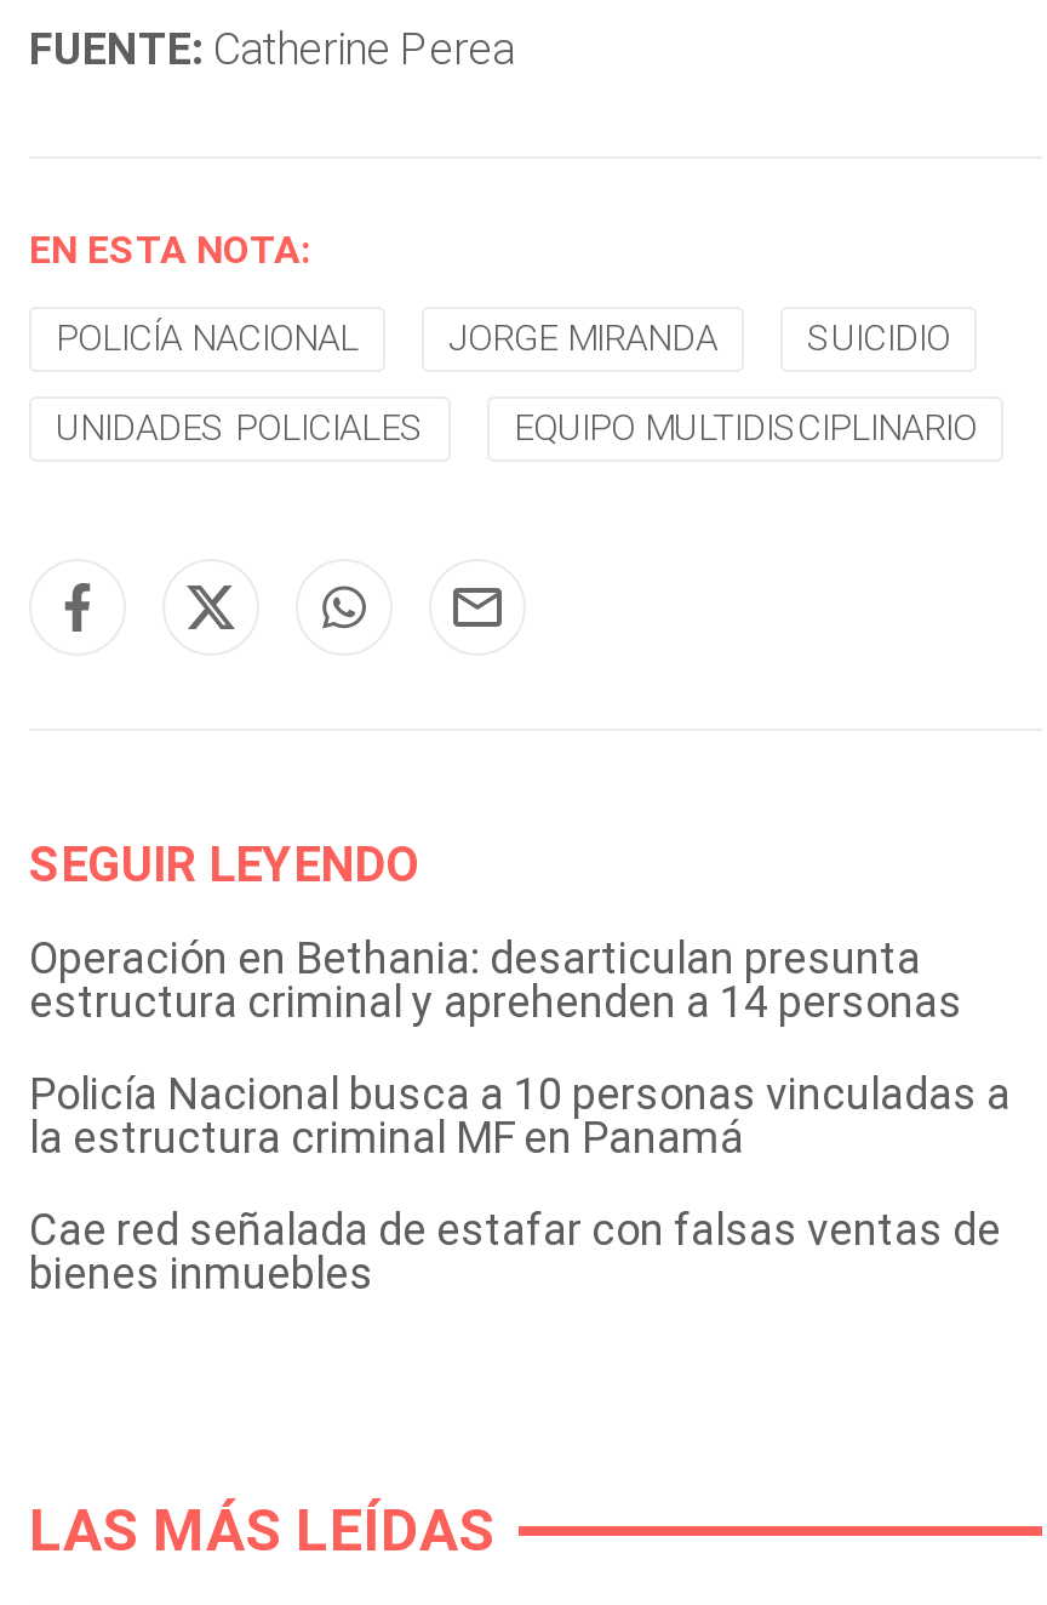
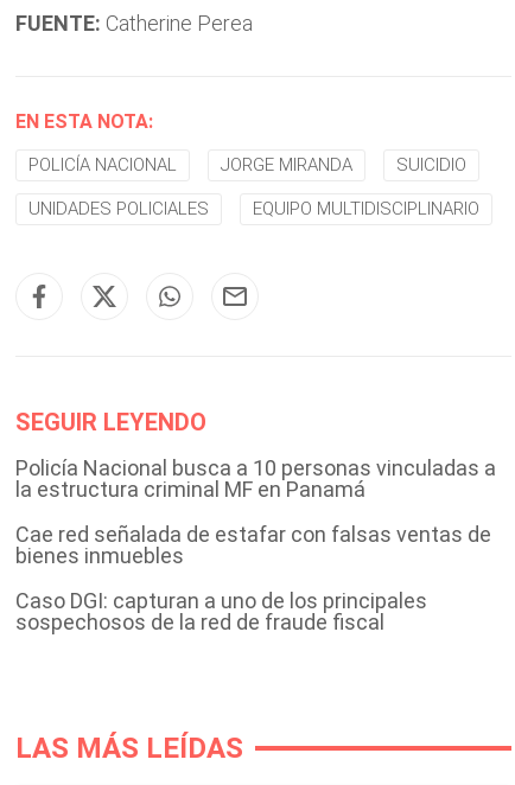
- Operación en Bethania: desarticulan presunta
- estructura criminal y aprehenden a 14 personas

moved up: Policía Nacional busca a 10 personas vinculadas a | la estructura criminal MF en Panamá | Cae red señalada de estafar con falsas ventas de | bienes inmuebles

+ Caso DGI: capturan a uno de los principales
+ sospechosos de la red de fraude fiscal
